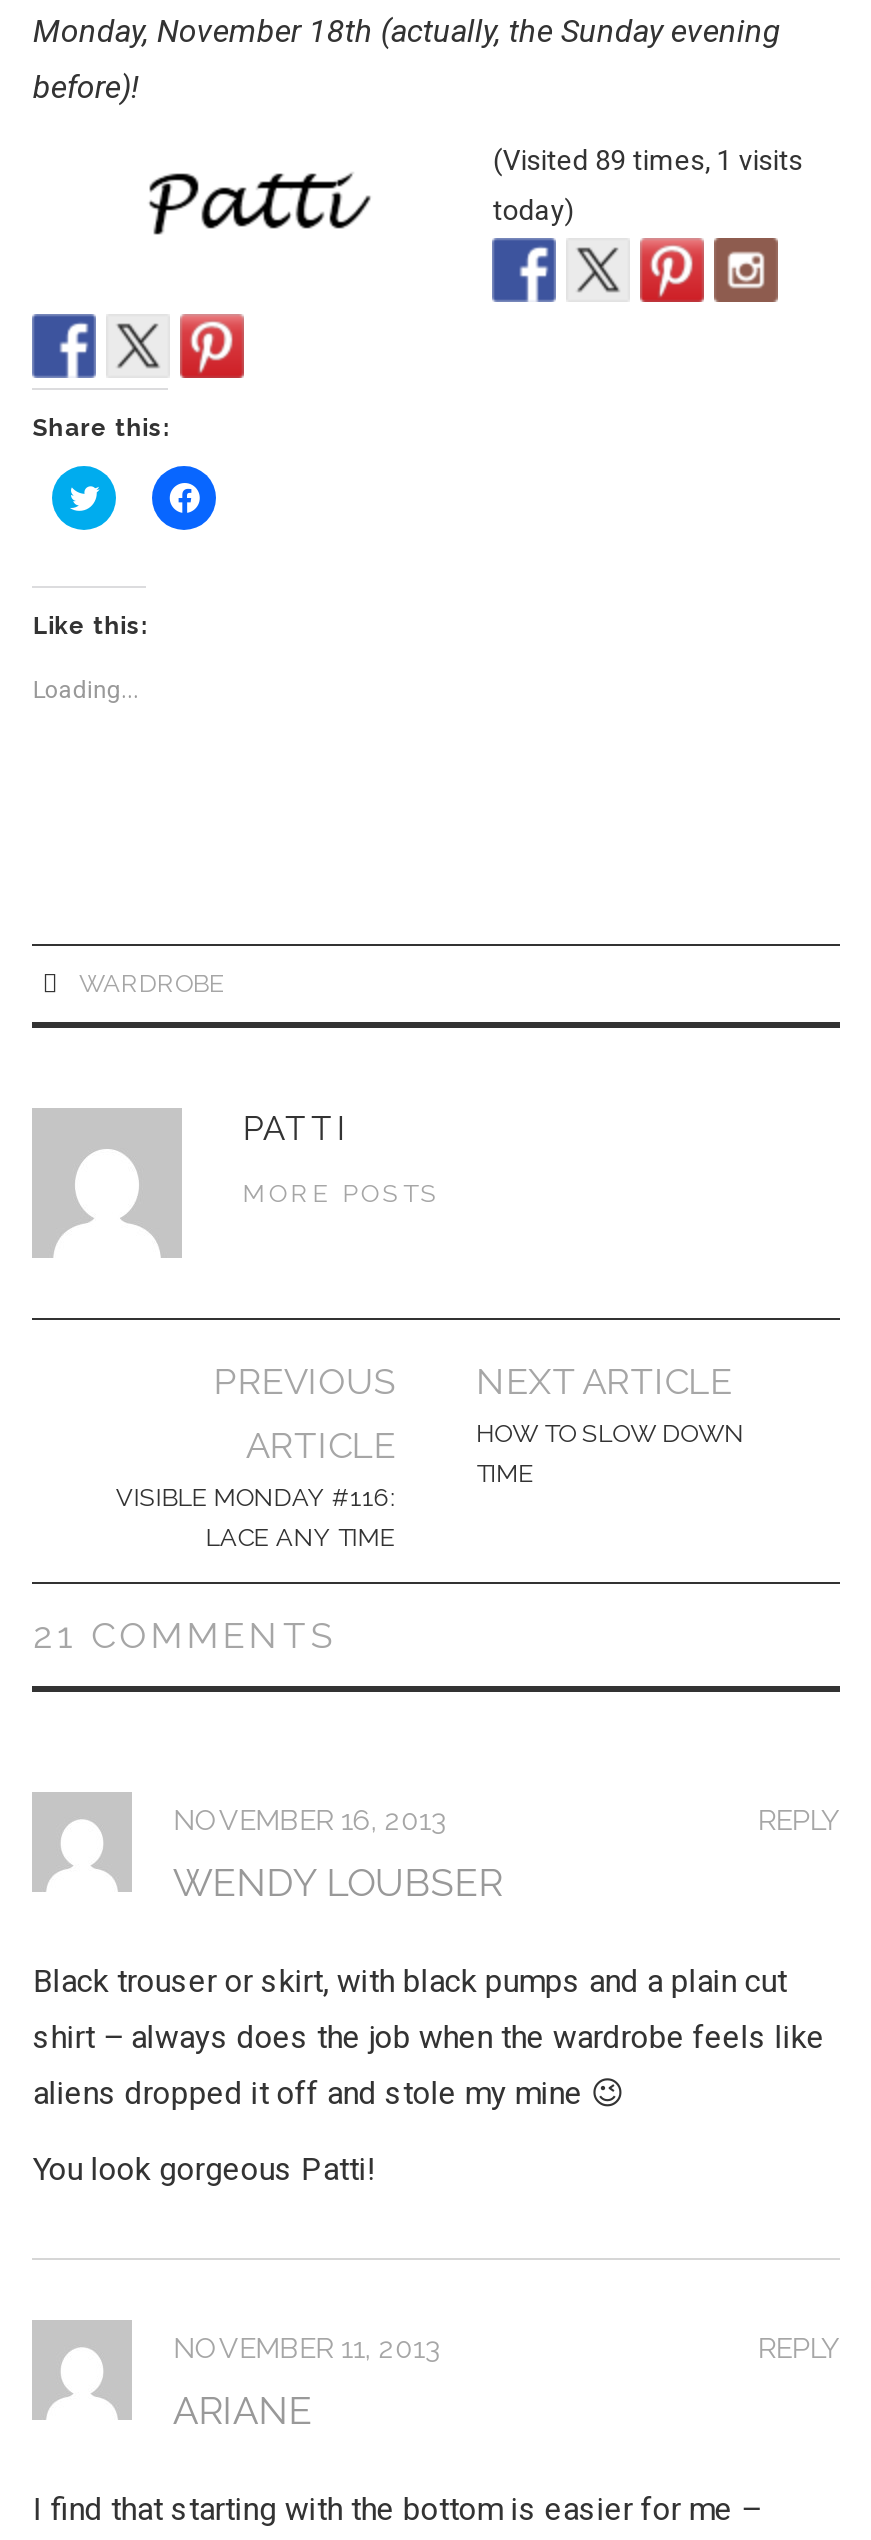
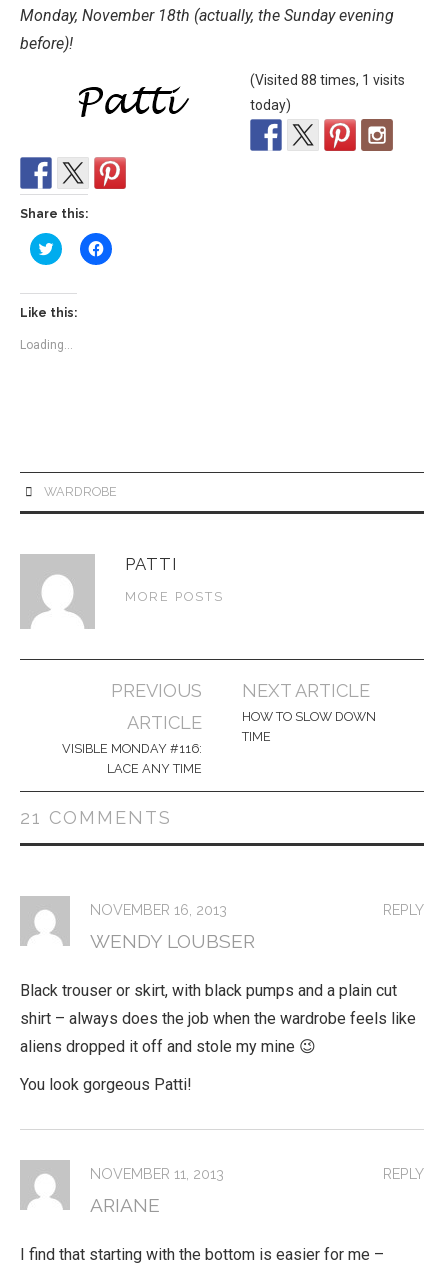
- (Visited 89 times, 1 visits
+ (Visited 88 times, 1 visits
